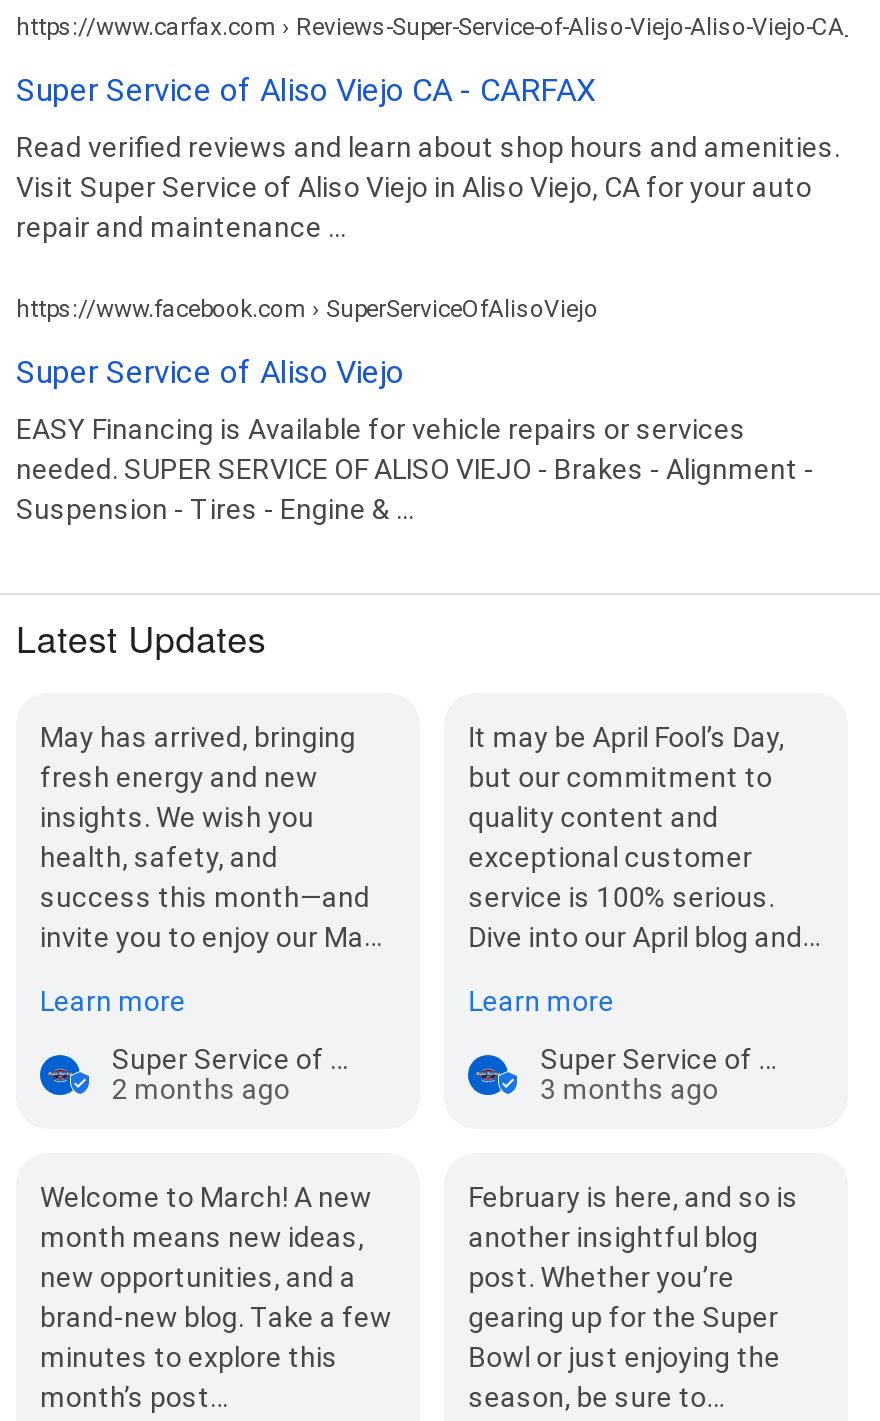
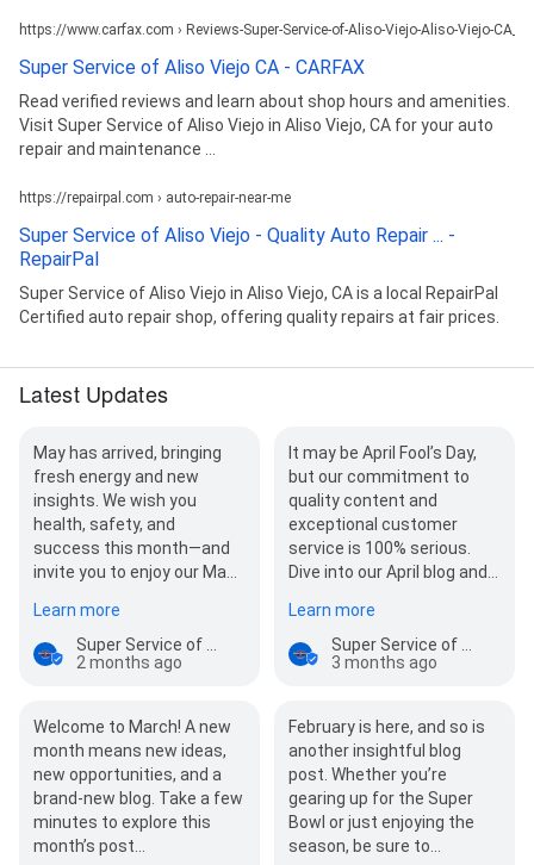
- https://www.facebook.com › SuperServiceOfAlisoViejo
+ https://repairpal.com › auto-repair-near-me

- Super Service of Aliso Viejo
+ Super Service of Aliso Viejo - Quality Auto Repair ... -
+ RepairPal

- EASY Financing is Available for vehicle repairs or services
- needed. SUPER SERVICE OF ALISO VIEJO - Brakes - Alignment -
- Suspension - Tires - Engine & ...
+ Super Service of Aliso Viejo in Aliso Viejo, CA is a local RepairPal
+ Certified auto repair shop, offering quality repairs at fair prices.
